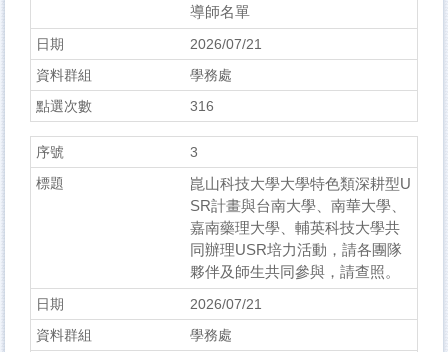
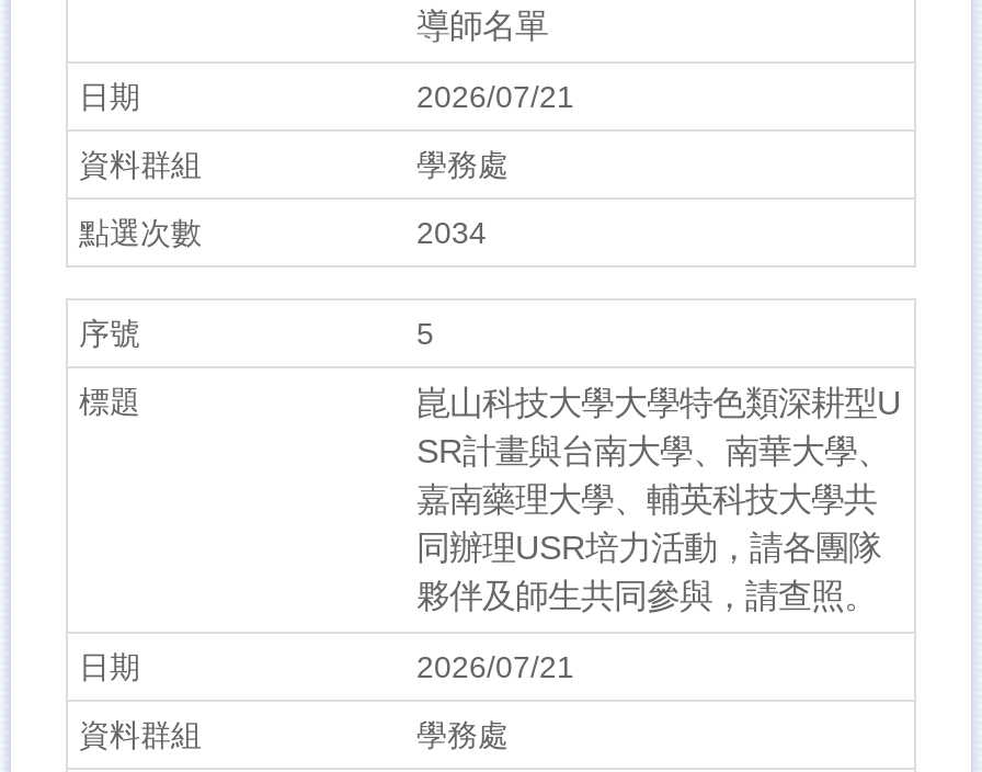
- 316
+ 2034

- 3
+ 5
